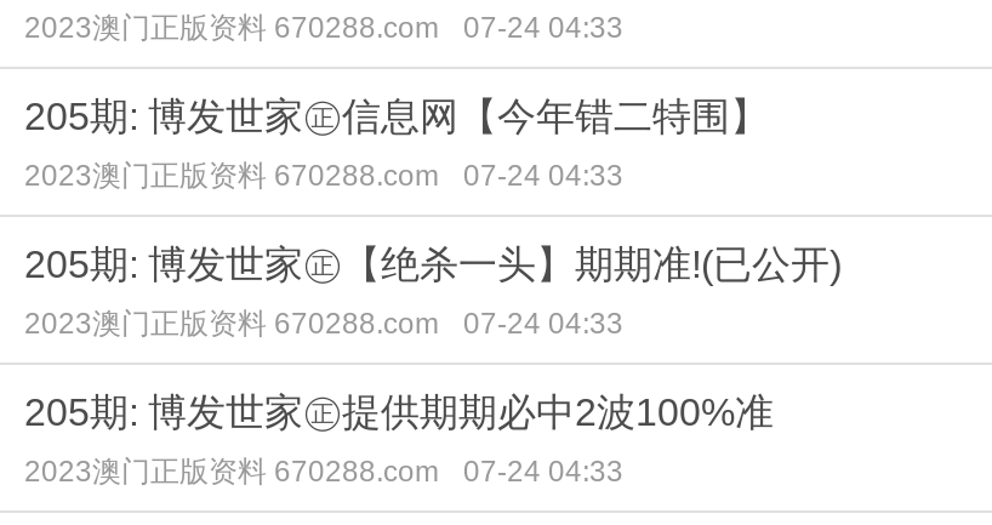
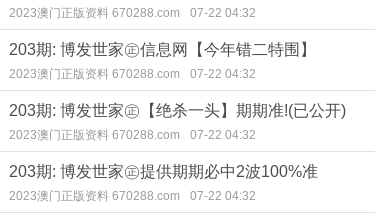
- 2023澳门正版资料 670288.com 07-24 04:33
+ 2023澳门正版资料 670288.com 07-22 04:32

- 205期: 博发世家㊣信息网【今年错二特围】
+ 203期: 博发世家㊣信息网【今年错二特围】

- 2023澳门正版资料 670288.com 07-24 04:33
+ 2023澳门正版资料 670288.com 07-22 04:32

- 205期: 博发世家㊣【绝杀一头】期期准!(已公开)
+ 203期: 博发世家㊣【绝杀一头】期期准!(已公开)

- 2023澳门正版资料 670288.com 07-24 04:33
+ 2023澳门正版资料 670288.com 07-22 04:32

- 205期: 博发世家㊣提供期期必中2波100%准
+ 203期: 博发世家㊣提供期期必中2波100%准

- 2023澳门正版资料 670288.com 07-24 04:33
+ 2023澳门正版资料 670288.com 07-22 04:32
